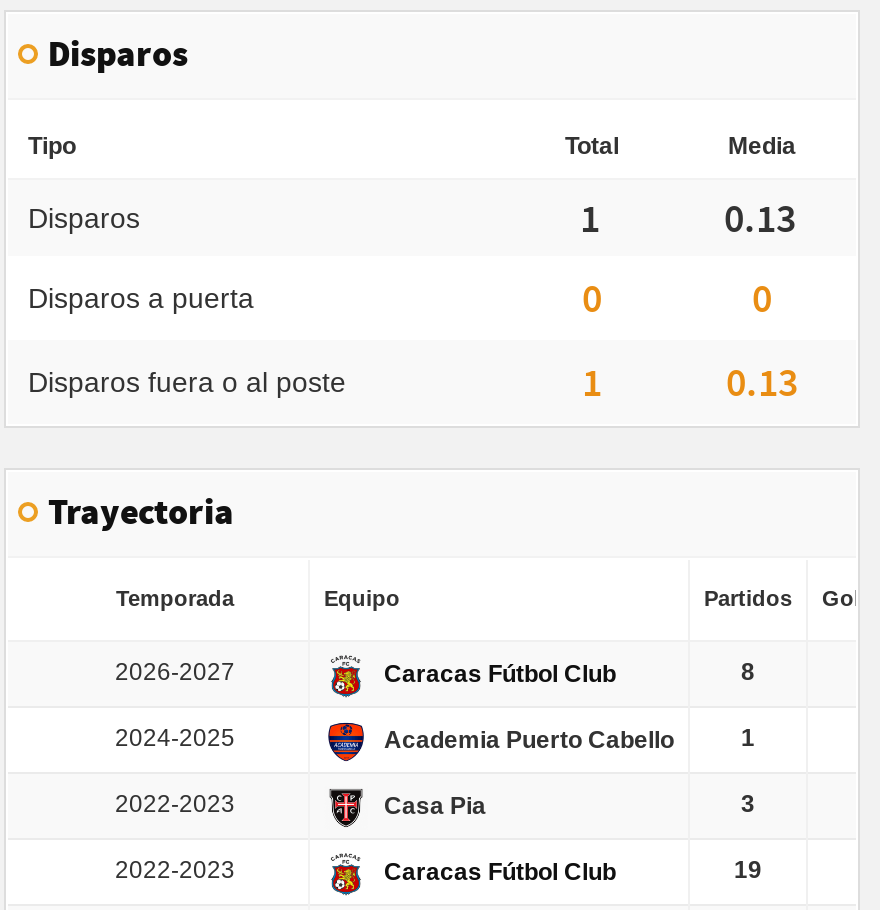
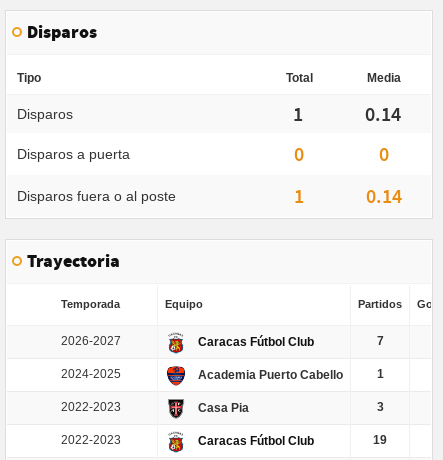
- 0.13
+ 0.14

- 0.13
+ 0.14

- 8
+ 7
